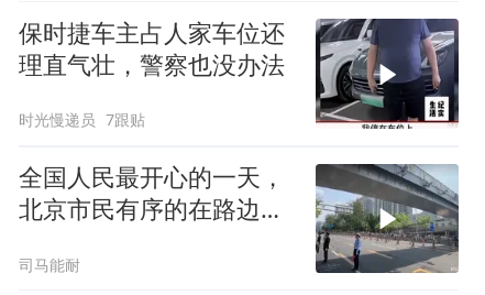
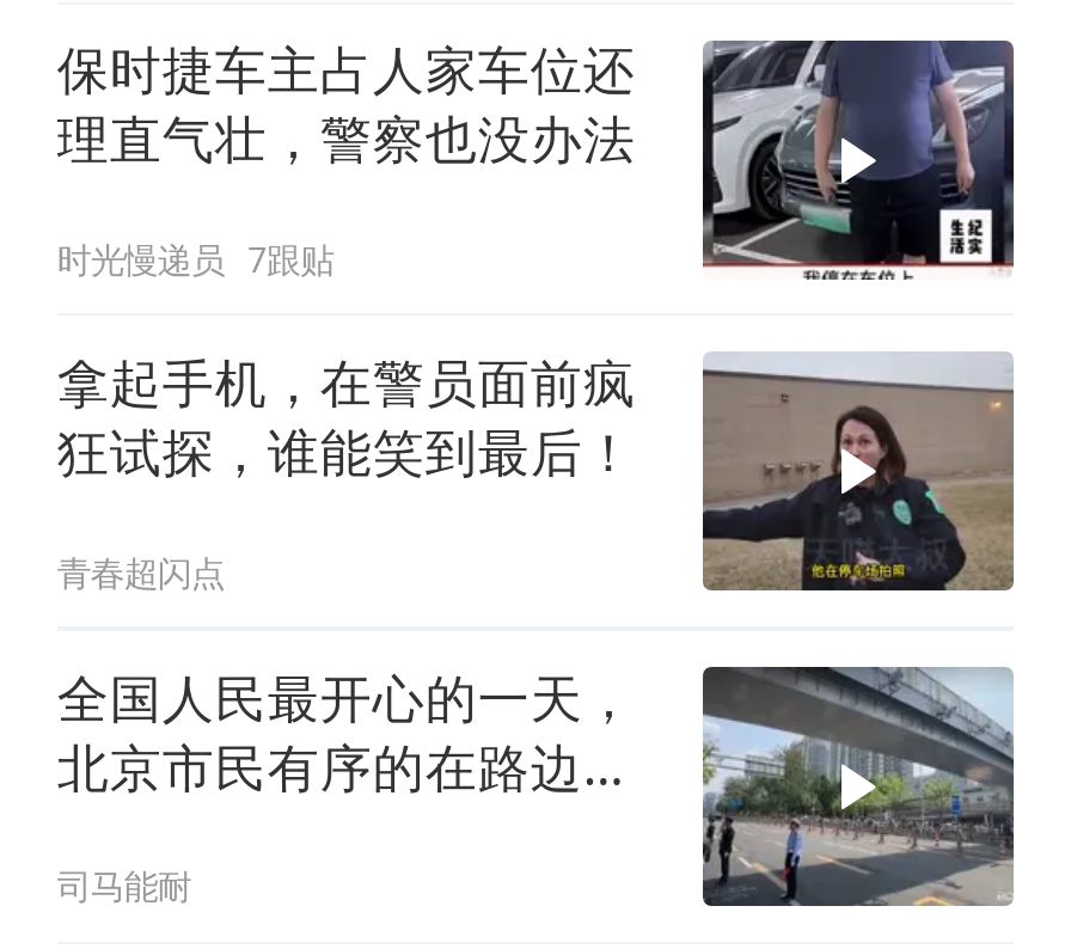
+ [image]
+ 拿起手机，在警员面前疯
+ 狂试探，谁能笑到最后！
+ 青春超闪点
